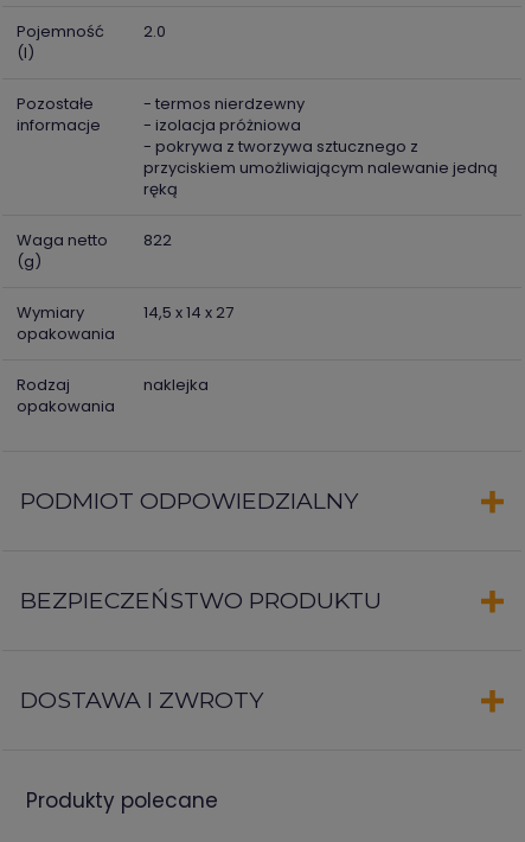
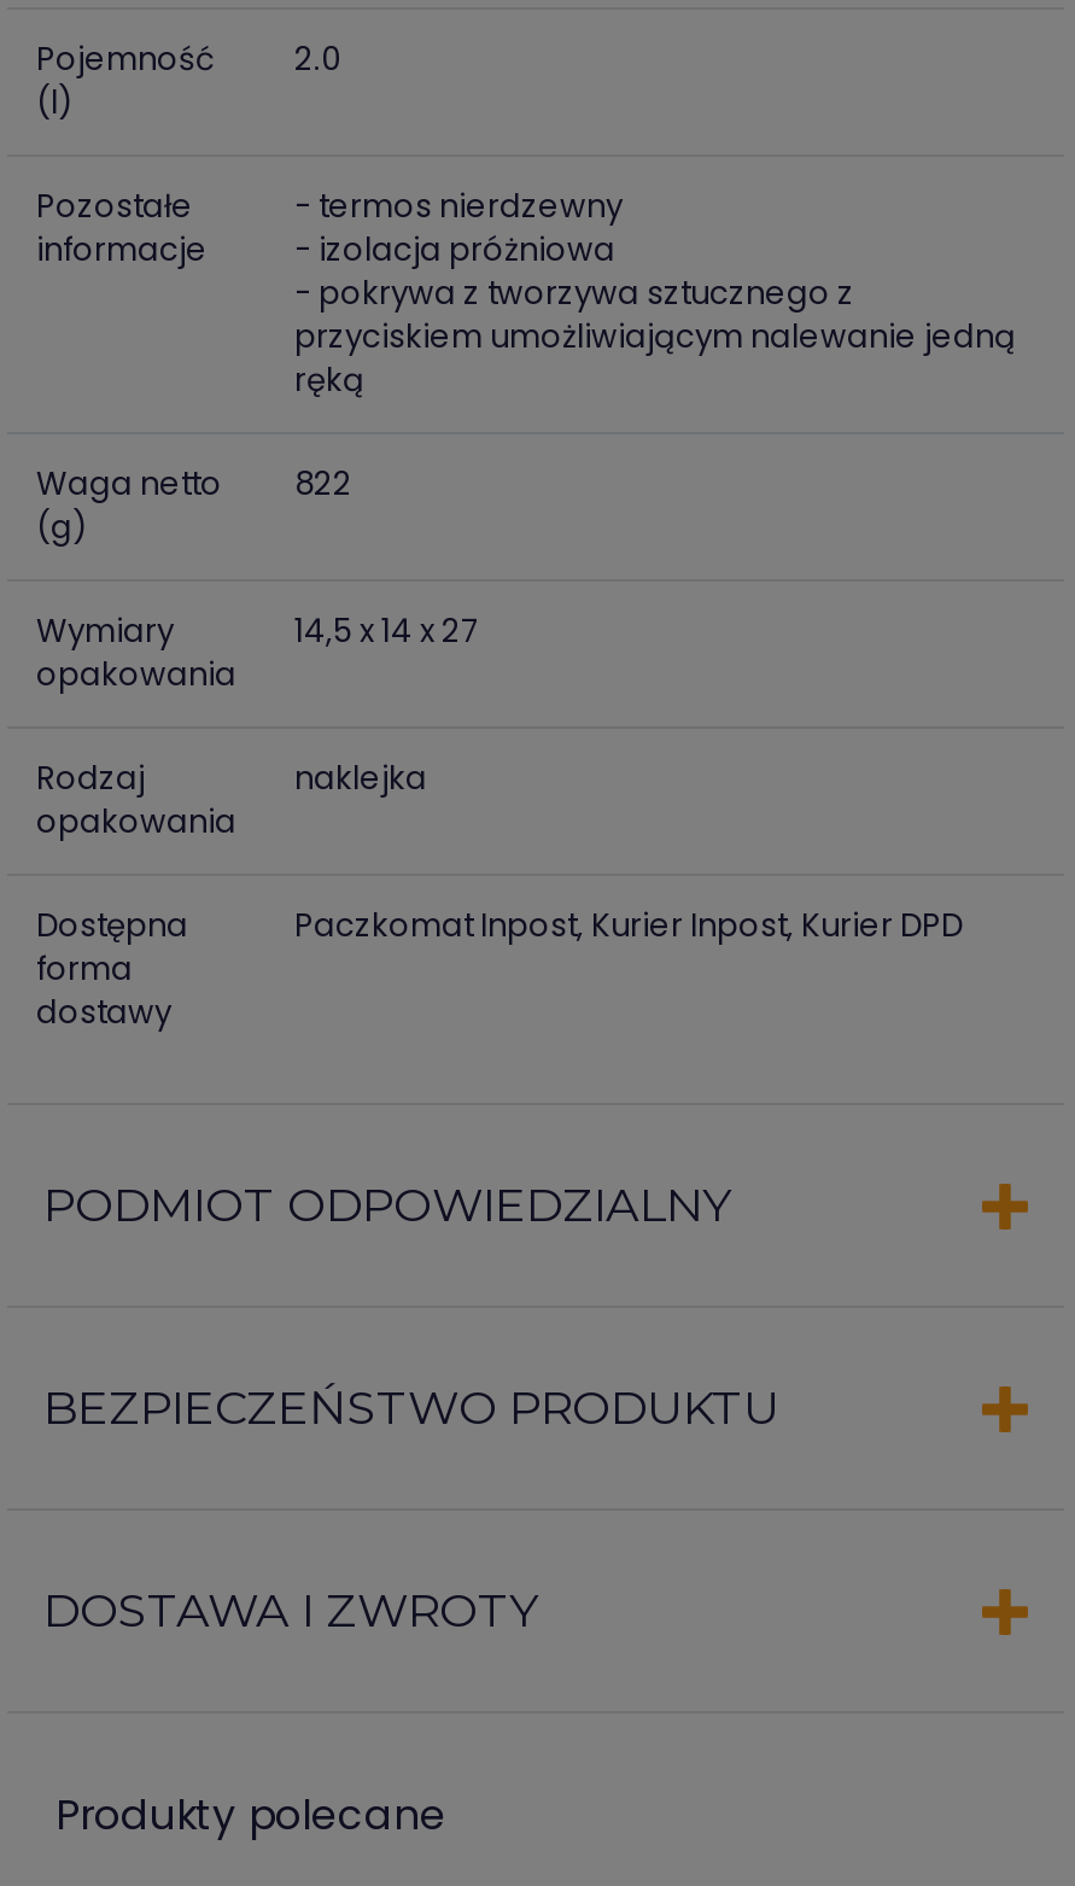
+ Dostępna
+ forma
+ dostawy

+ Paczkomat Inpost, Kurier Inpost, Kurier DPD
